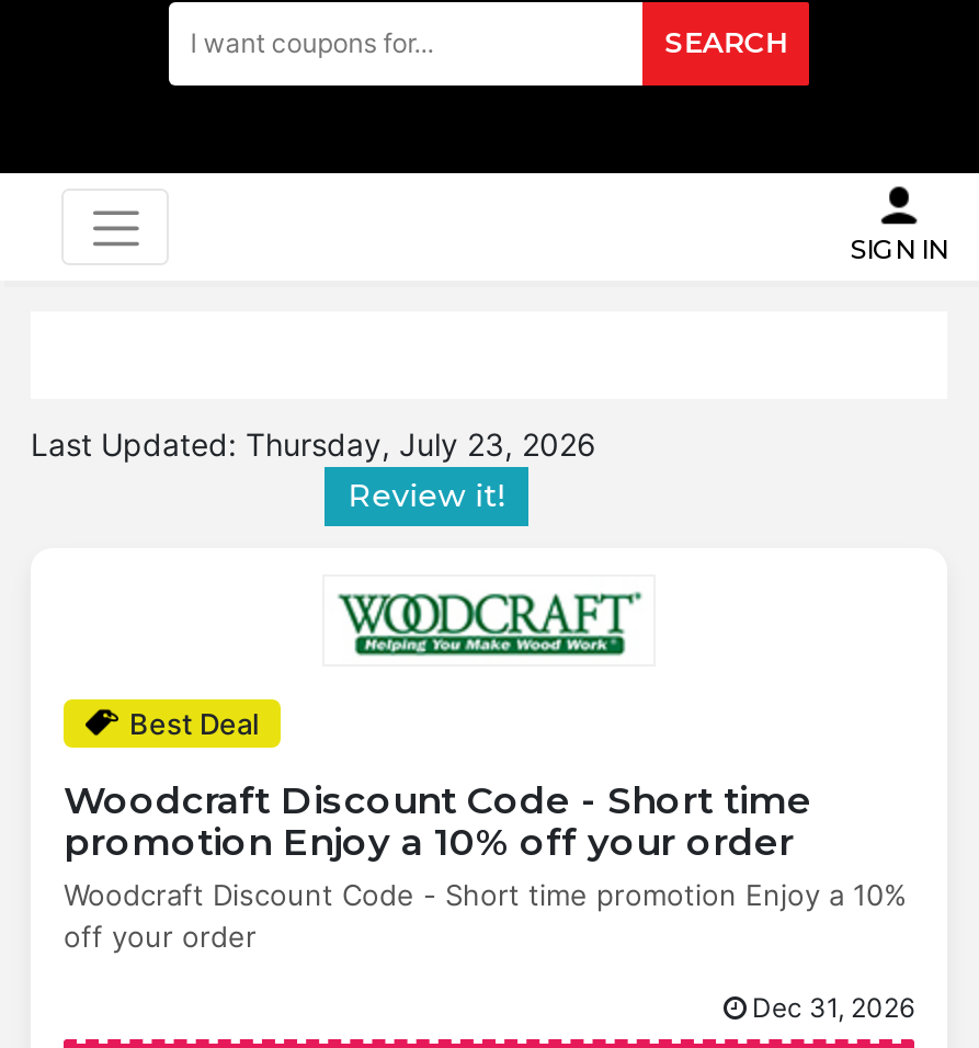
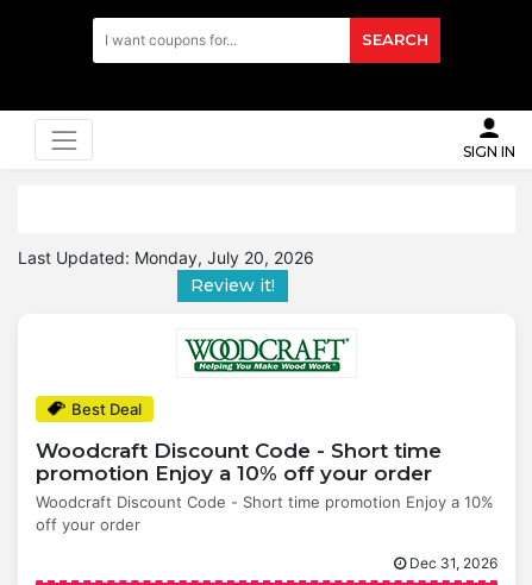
- Last Updated: Thursday, July 23, 2026
+ Last Updated: Monday, July 20, 2026
